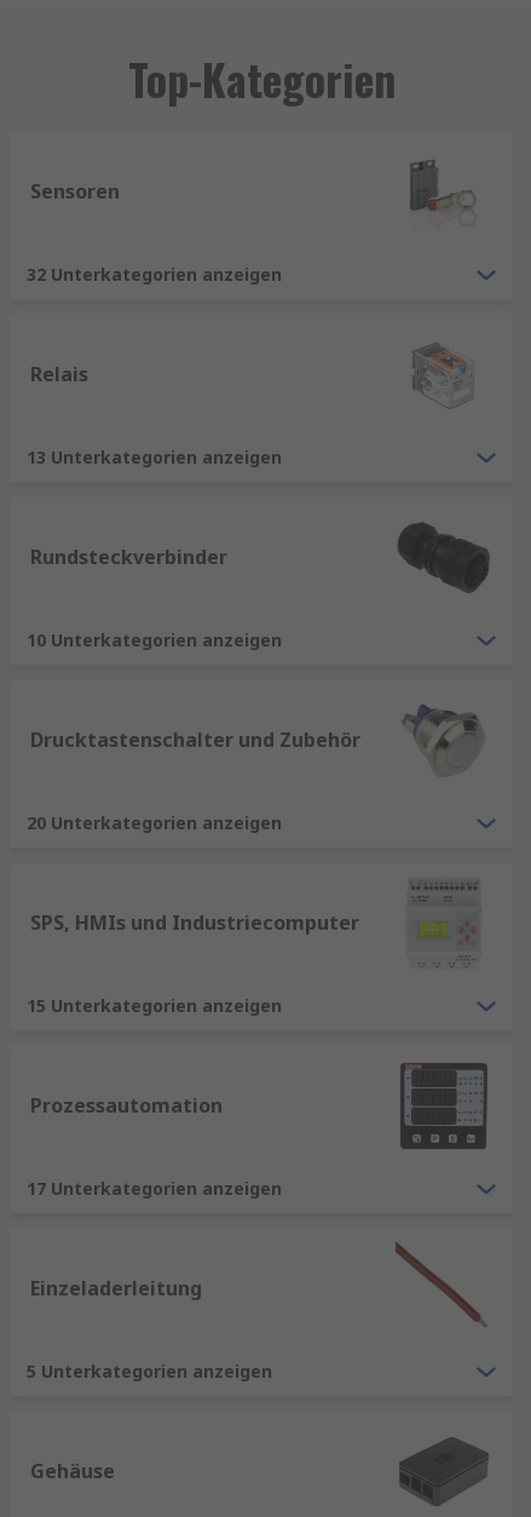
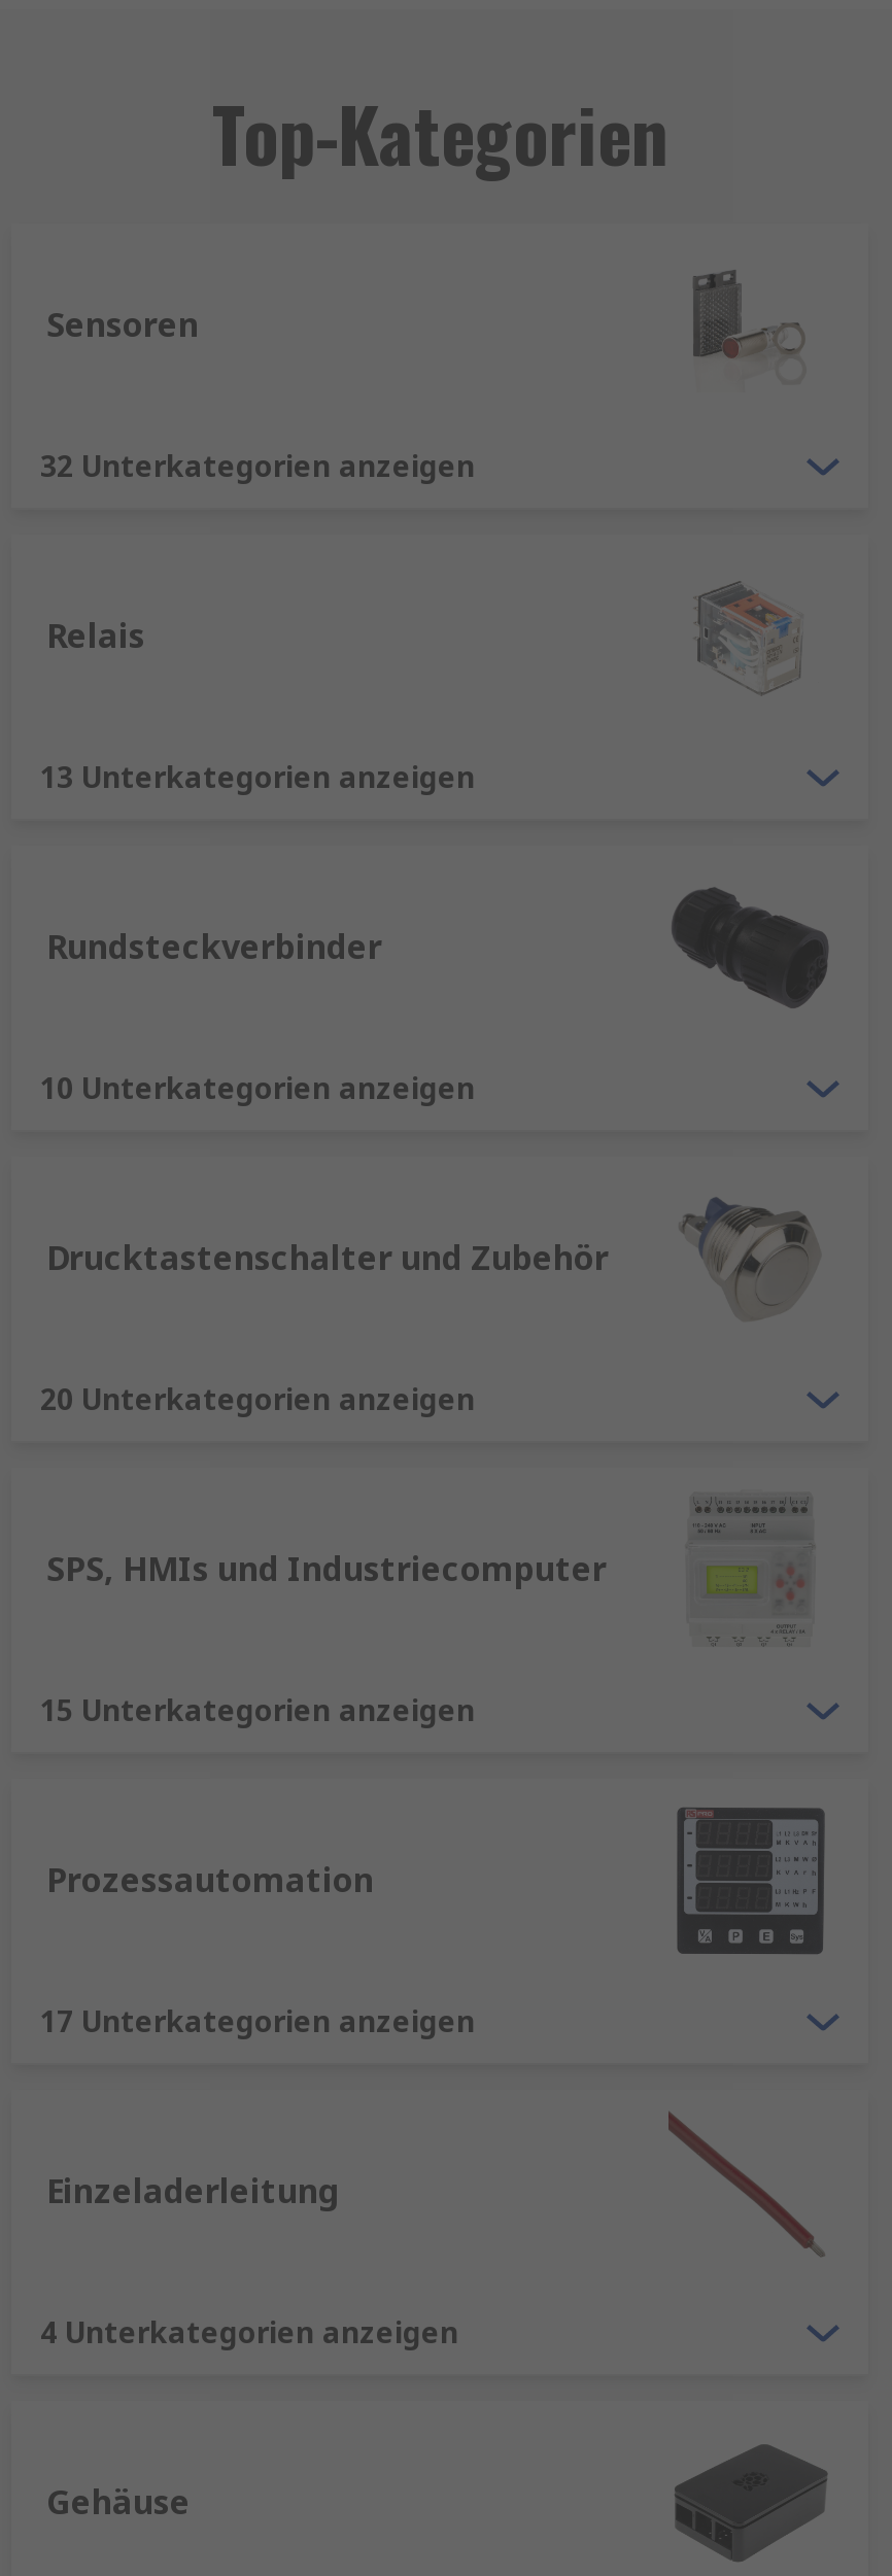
- 5 Unterkategorien anzeigen
+ 4 Unterkategorien anzeigen
